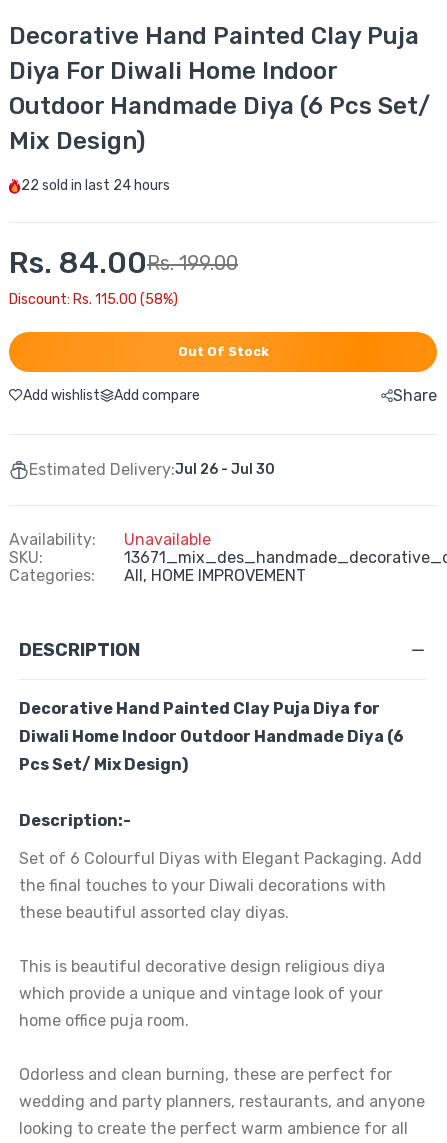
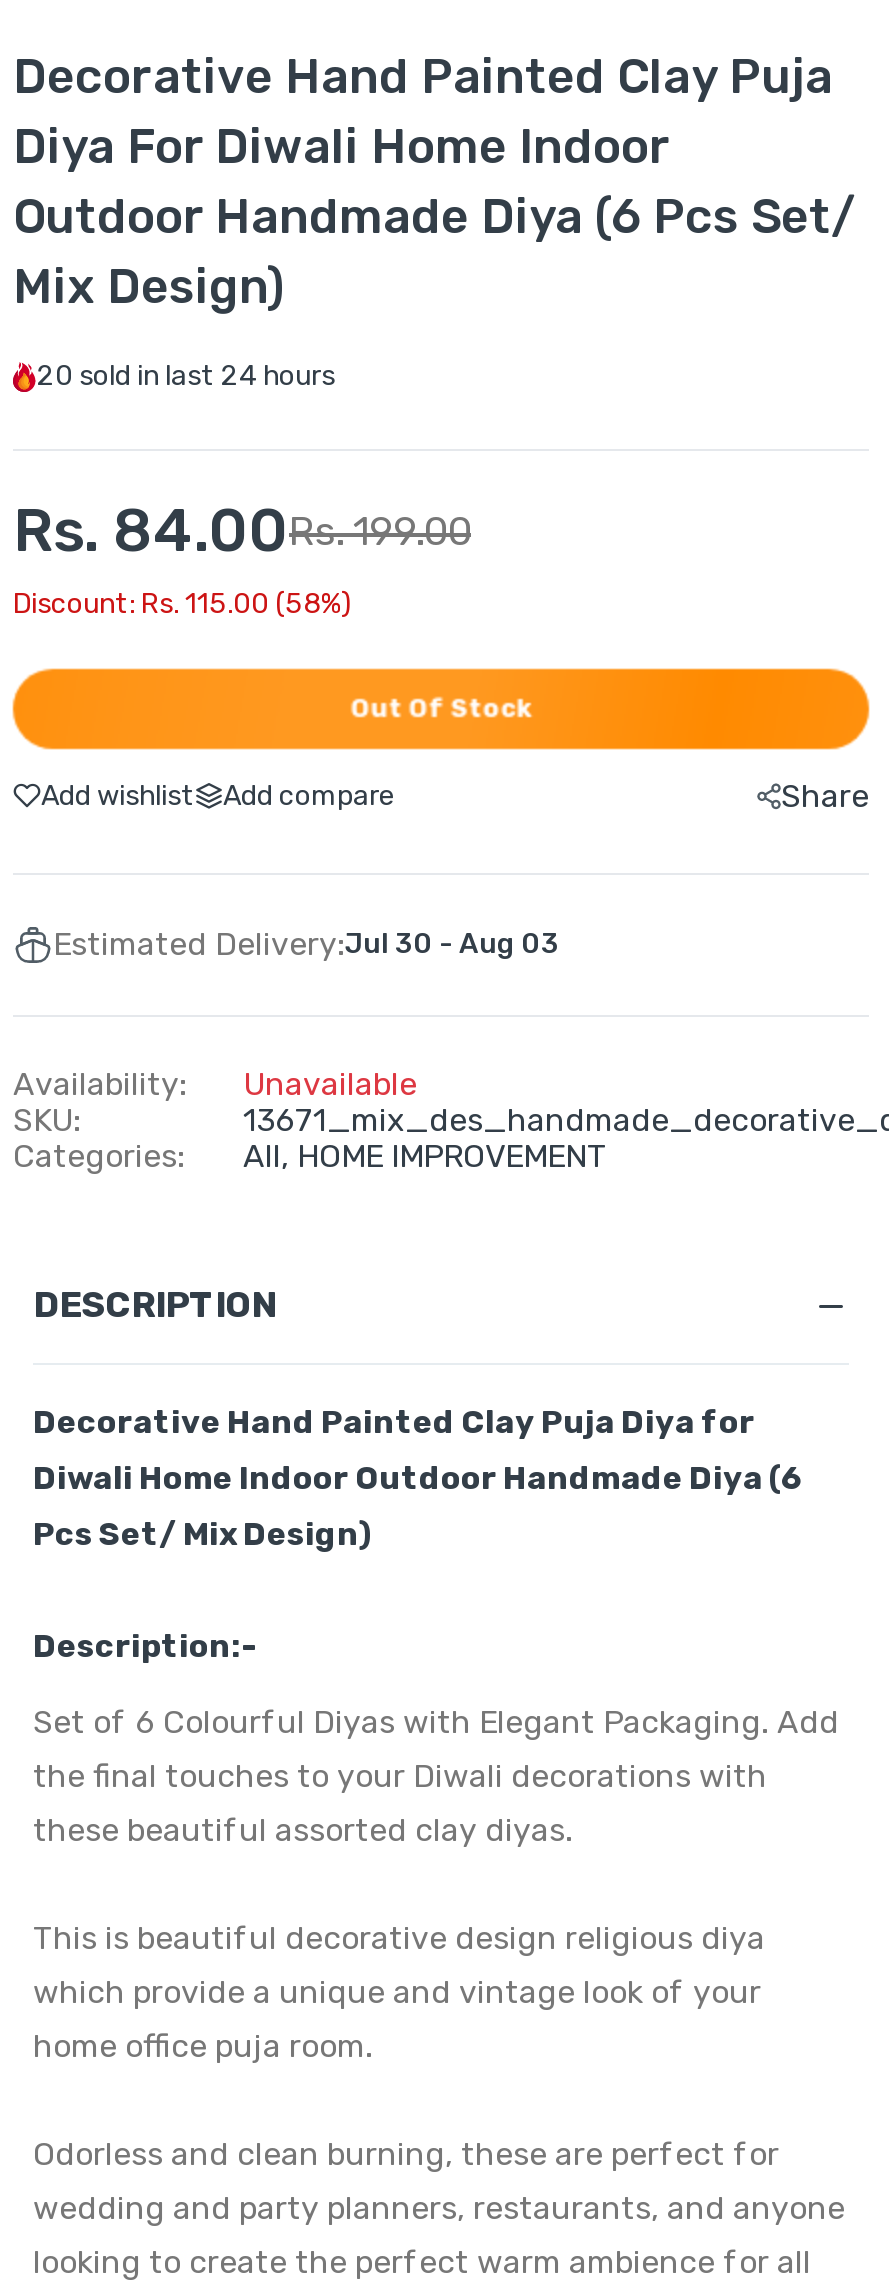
- 22 sold in last 24 hours
+ 20 sold in last 24 hours

- Estimated Delivery:Jul 26 - Jul 30
+ Estimated Delivery:Jul 30 - Aug 03
